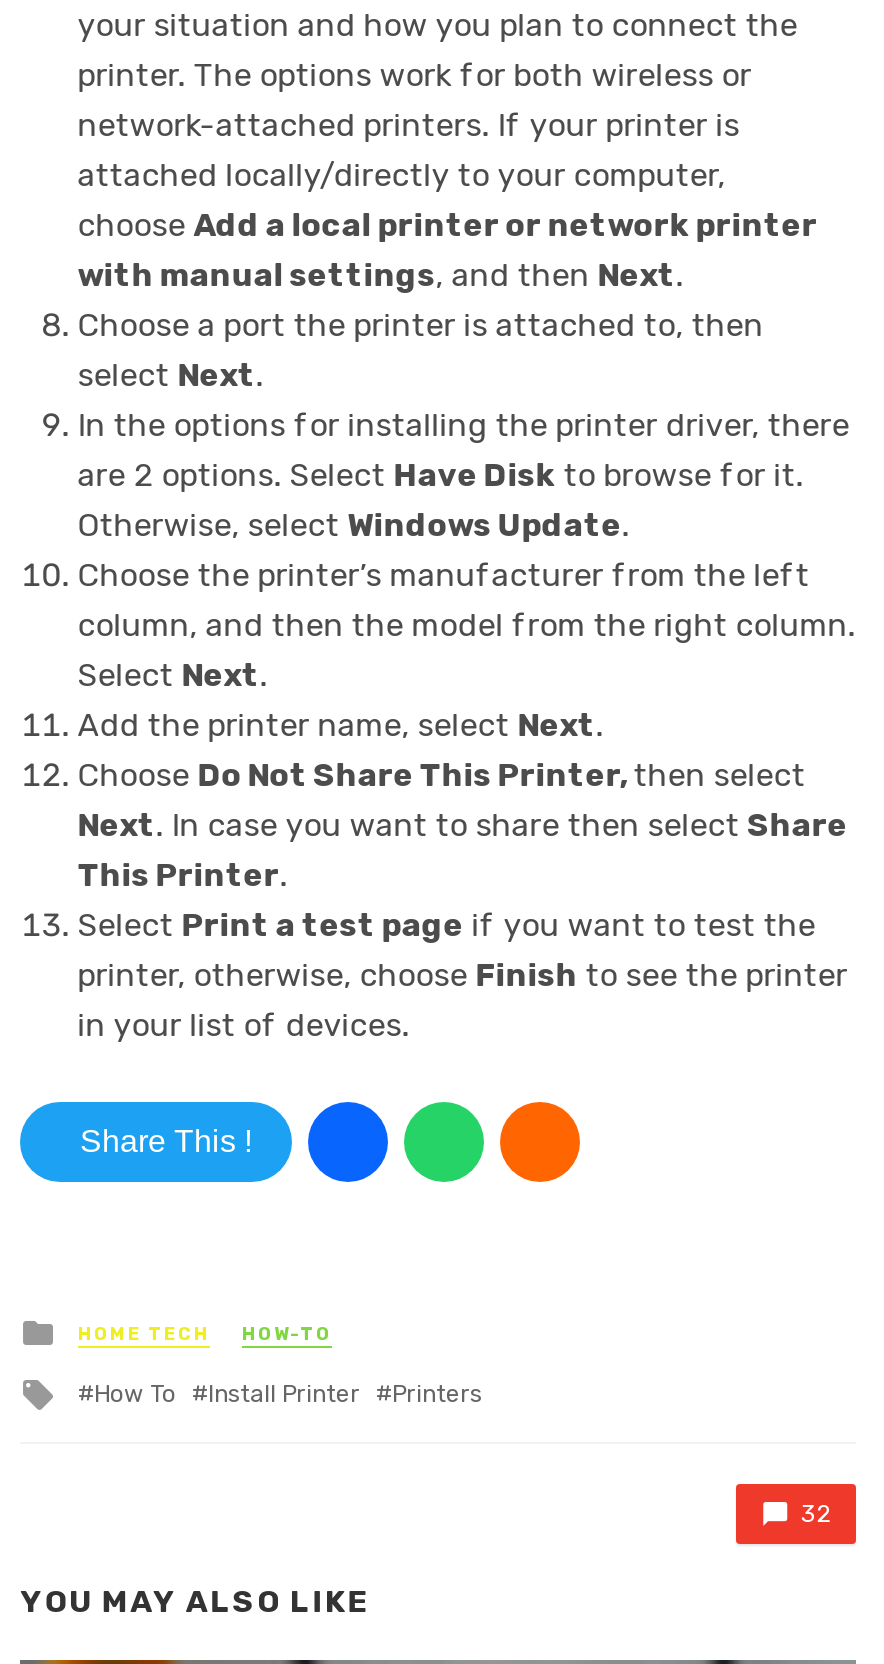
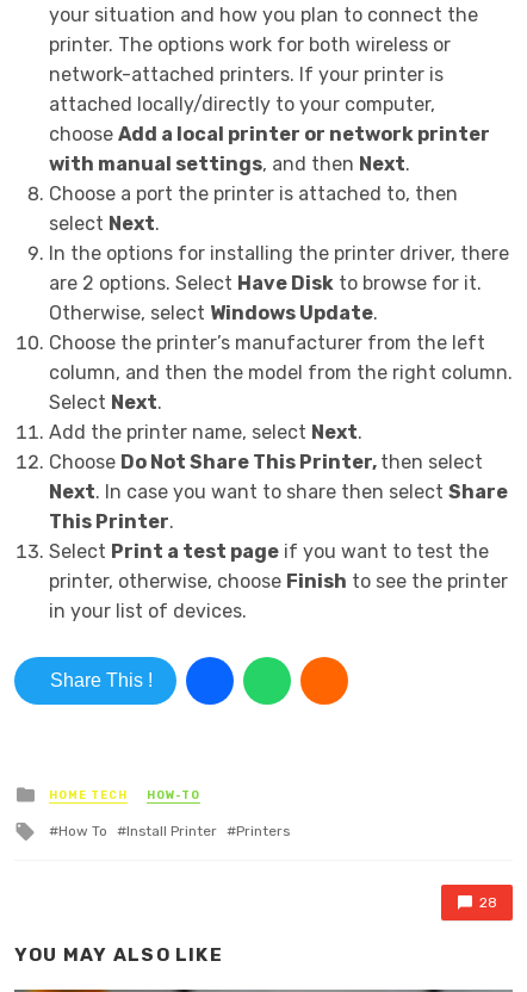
- 32
+ 28
